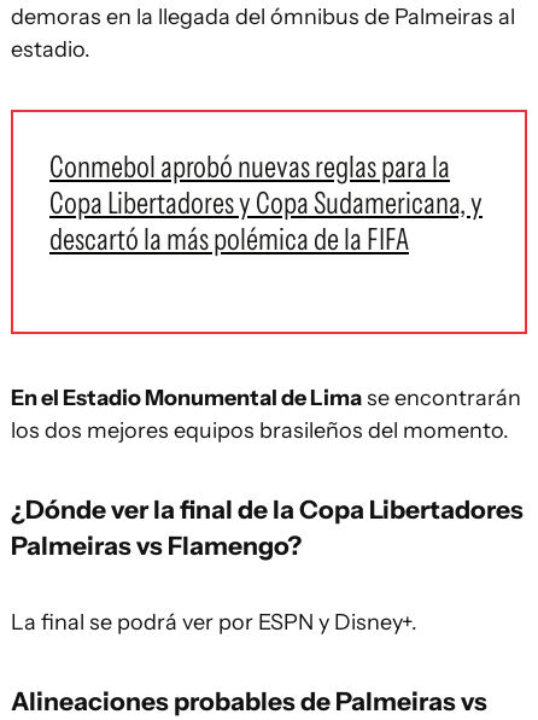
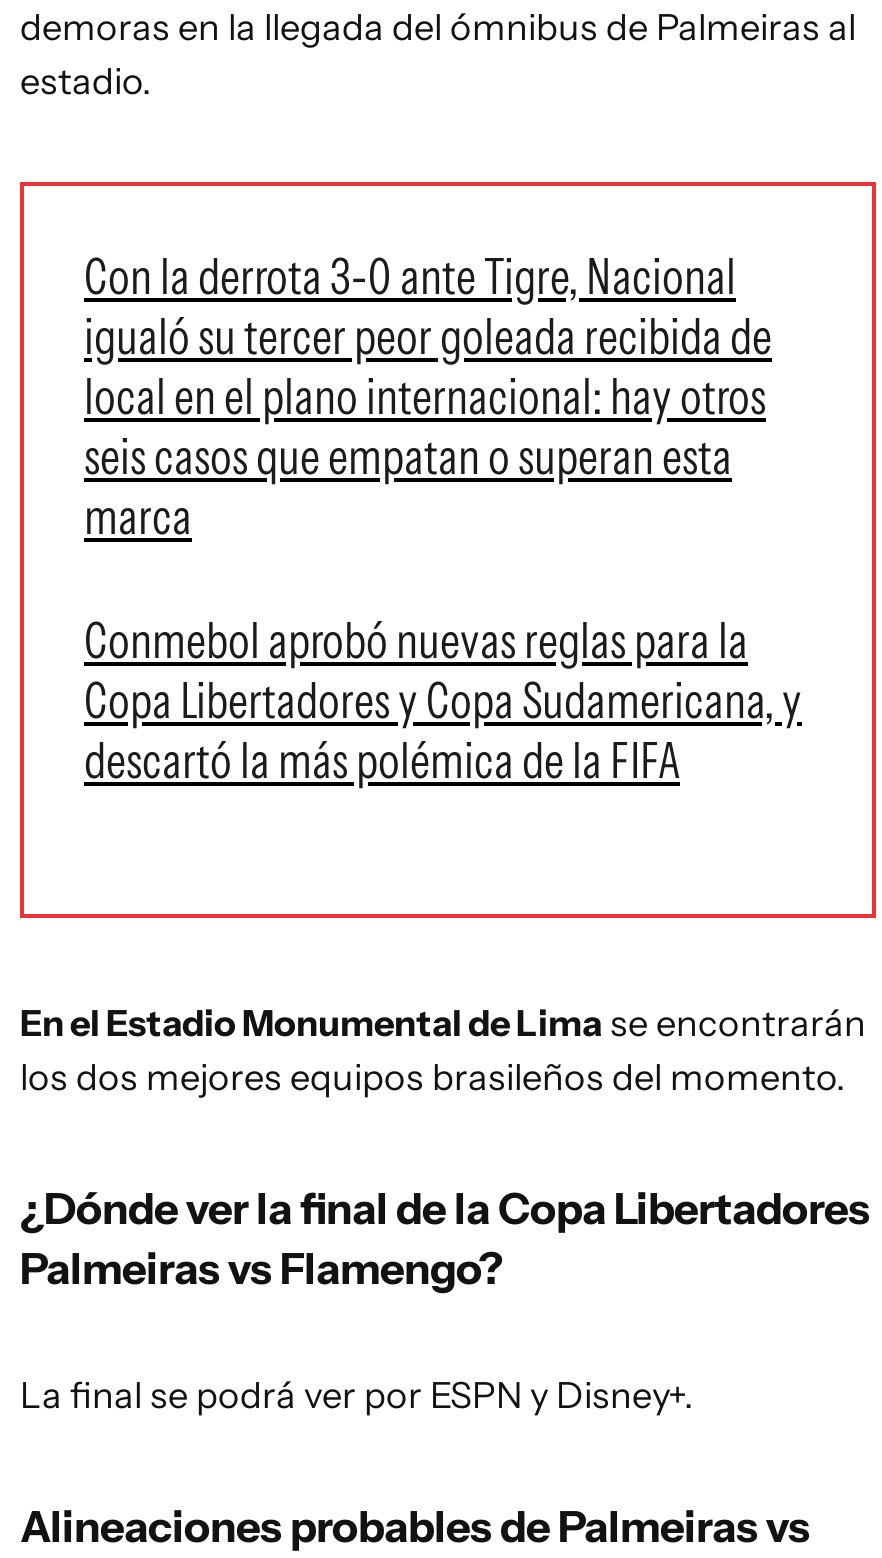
+ Con la derrota 3-0 ante Tigre, Nacional
+ igualó su tercer peor goleada recibida de
+ local en el plano internacional: hay otros
+ seis casos que empatan o superan esta
+ marca
